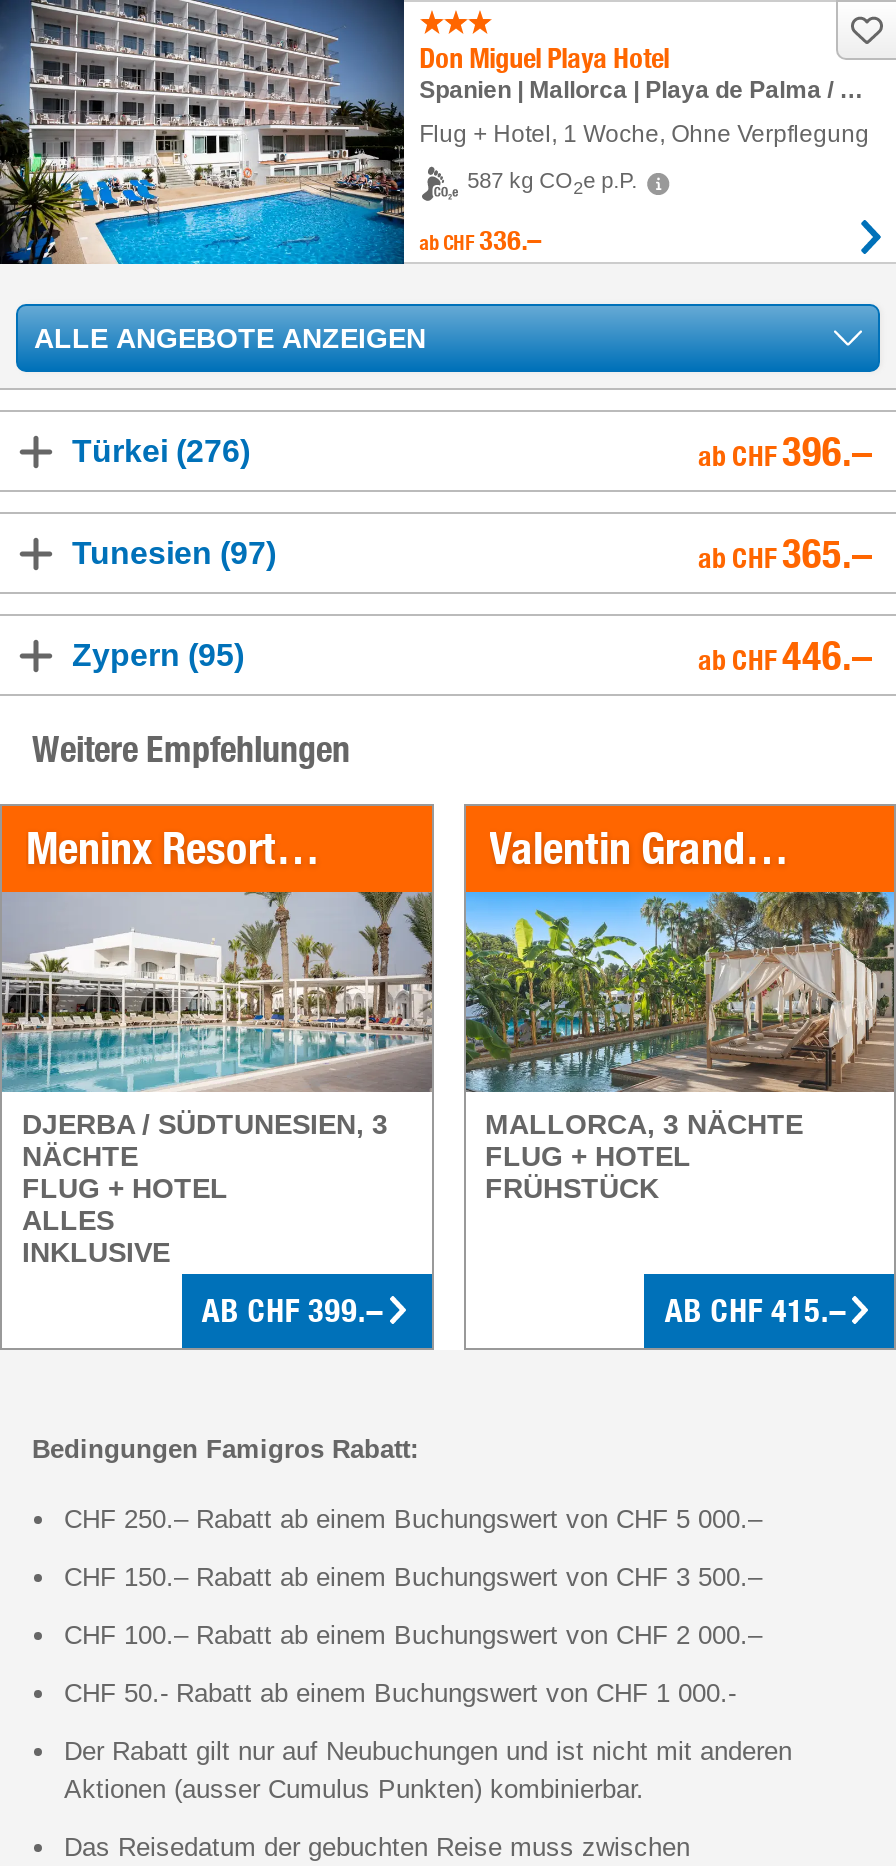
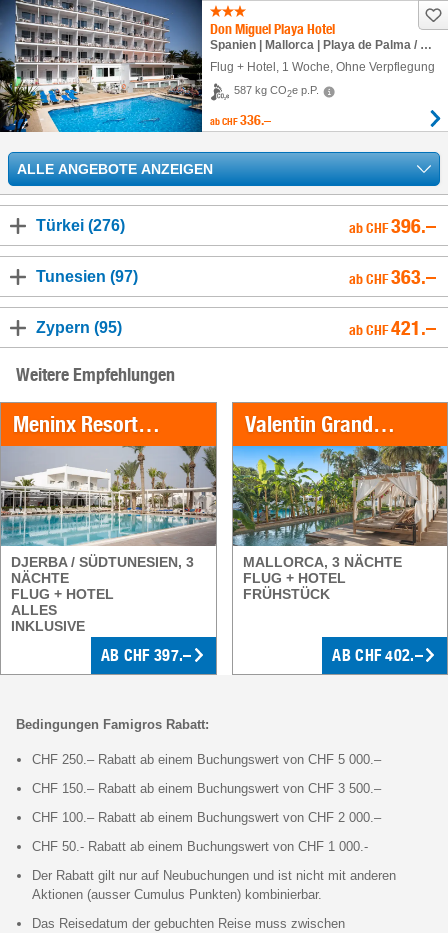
- ab CHF 365.–
+ ab CHF 363.–

- ab CHF 446.–
+ ab CHF 421.–

- AB CHF 399.–
+ AB CHF 397.–

- AB CHF 415.–
+ AB CHF 402.–
